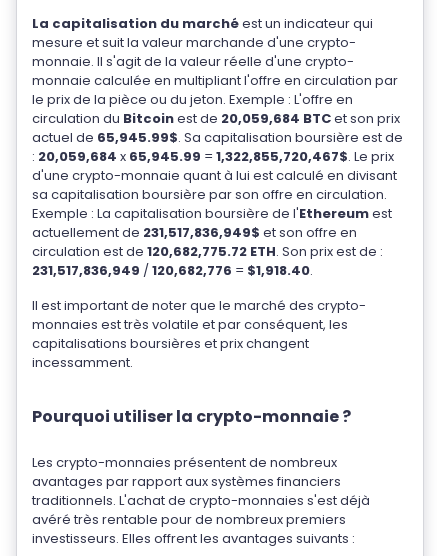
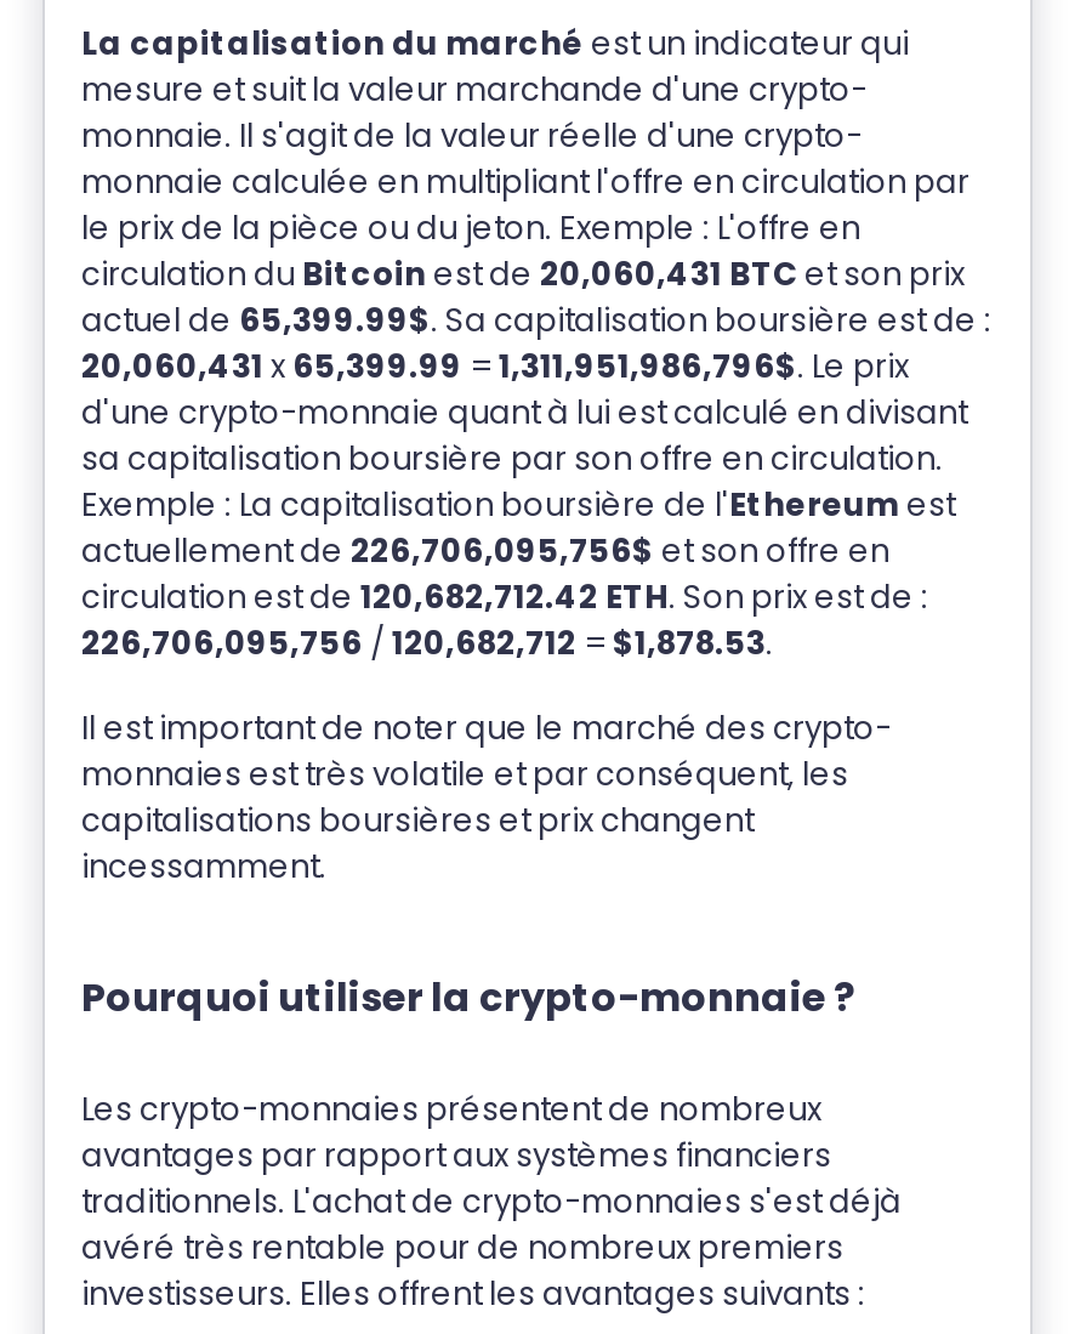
- circulation du Bitcoin est de 20,059,684 BTC et son prix
- actuel de 65,945.99$. Sa capitalisation boursière est de
- : 20,059,684 x 65,945.99 = 1,322,855,720,467$. Le prix
+ circulation du Bitcoin est de 20,060,431 BTC et son prix
+ actuel de 65,399.99$. Sa capitalisation boursière est de :
+ 20,060,431 x 65,399.99 = 1,311,951,986,796$. Le prix

- actuellement de 231,517,836,949$et son offre en
+ actuellement de 226,706,095,756$et son offre en

- circulation est de 120,682,775.72 ETH. Son prix est de :
+ circulation est de 120,682,712.42 ETH. Son prix est de :

- 231,517,836,949 / 120,682,776 = $1,918.40.
+ 226,706,095,756 / 120,682,712 = $1,878.53.
